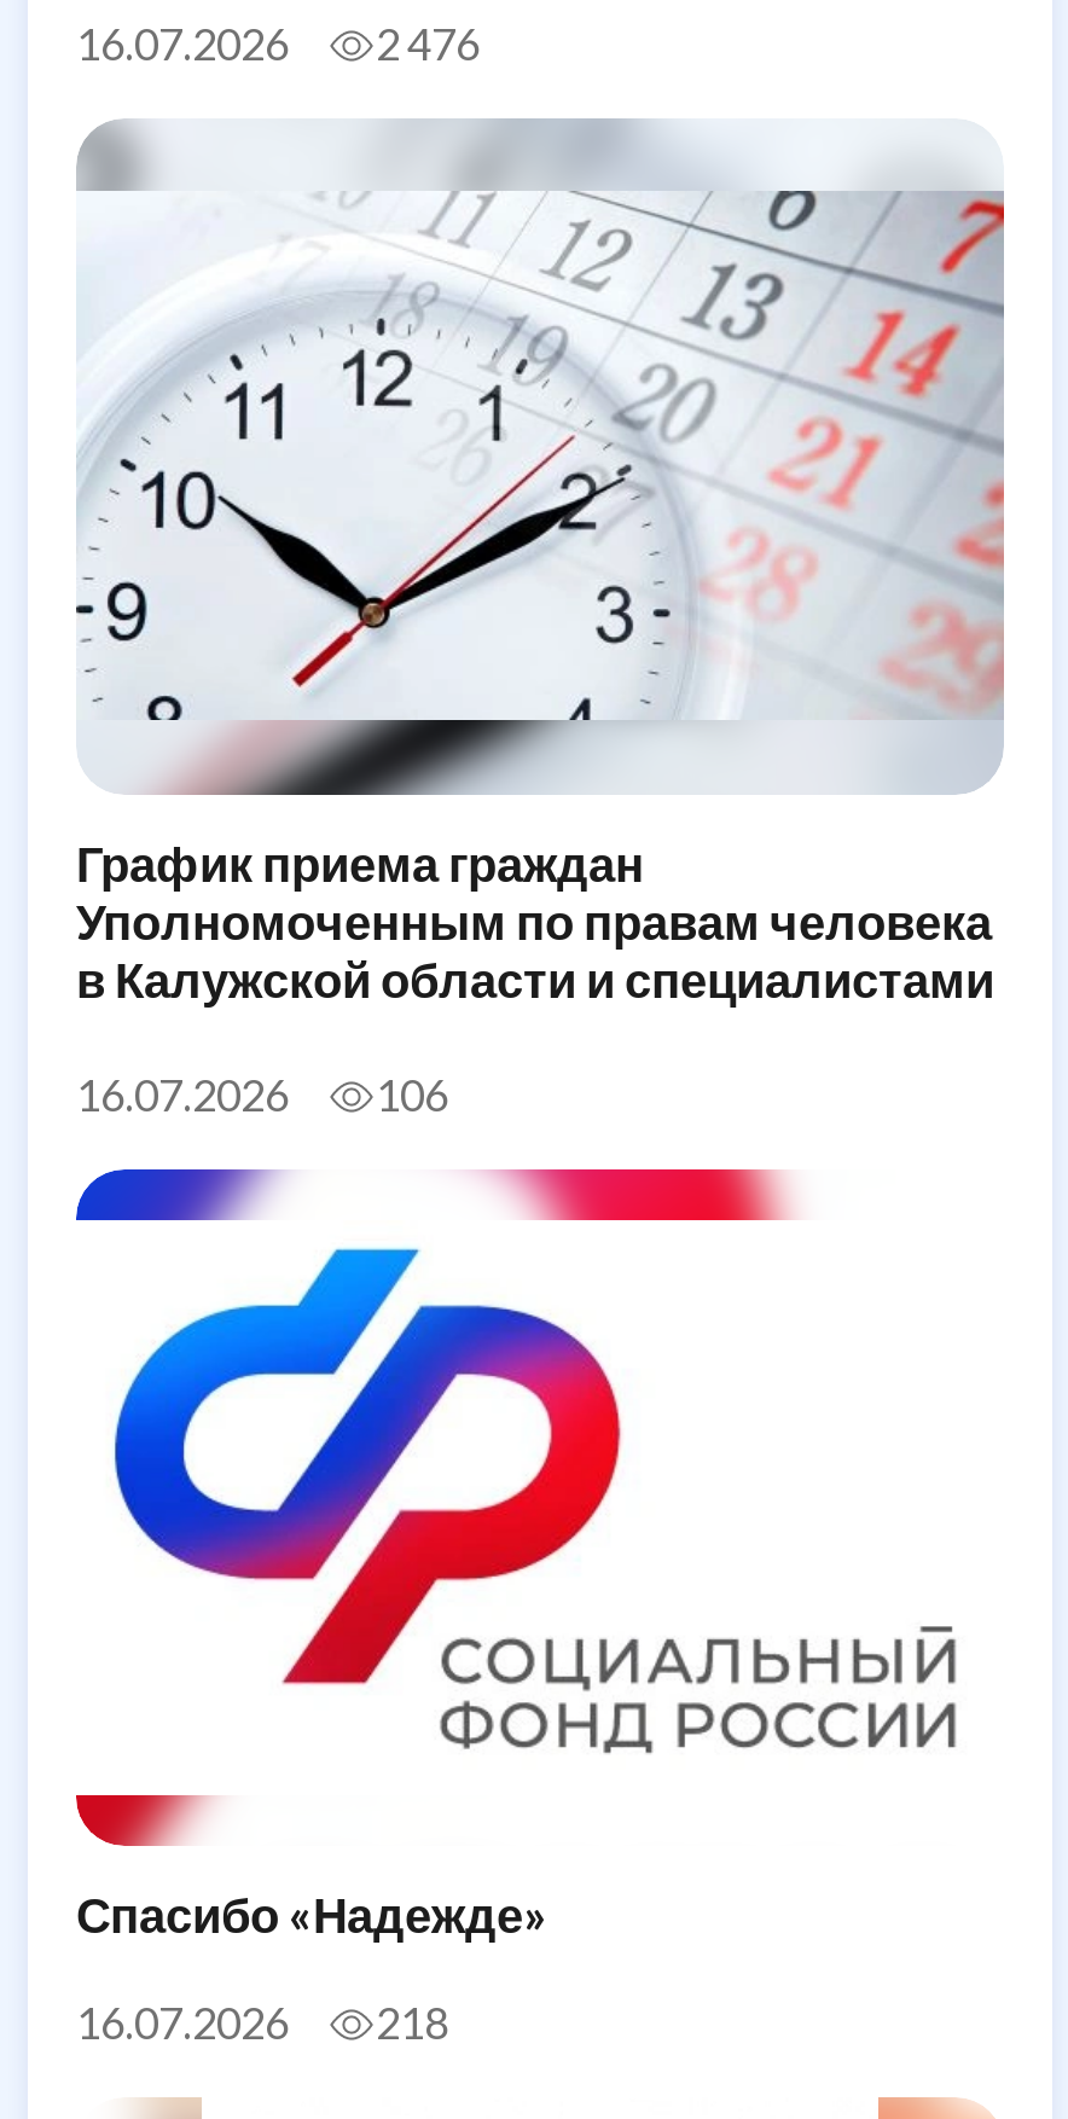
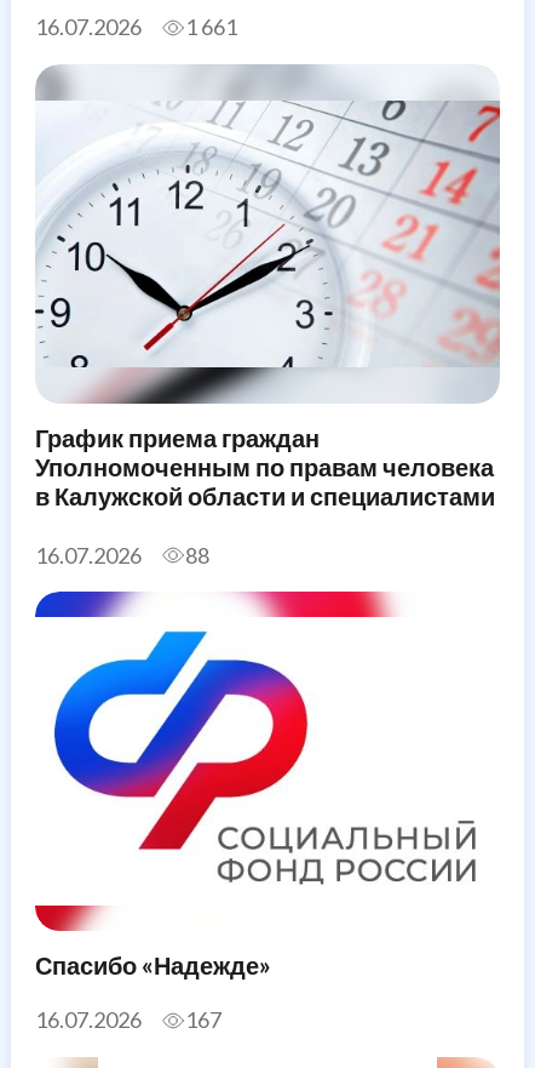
- 16.07.2026 2 476
+ 16.07.2026 1 661

- 16.07.2026 106
+ 16.07.2026 88

- 16.07.2026 218
+ 16.07.2026 167
